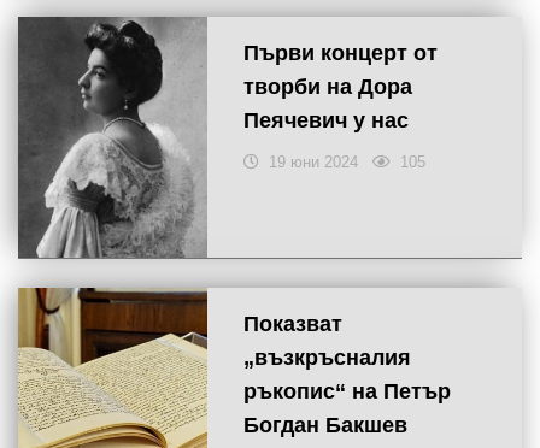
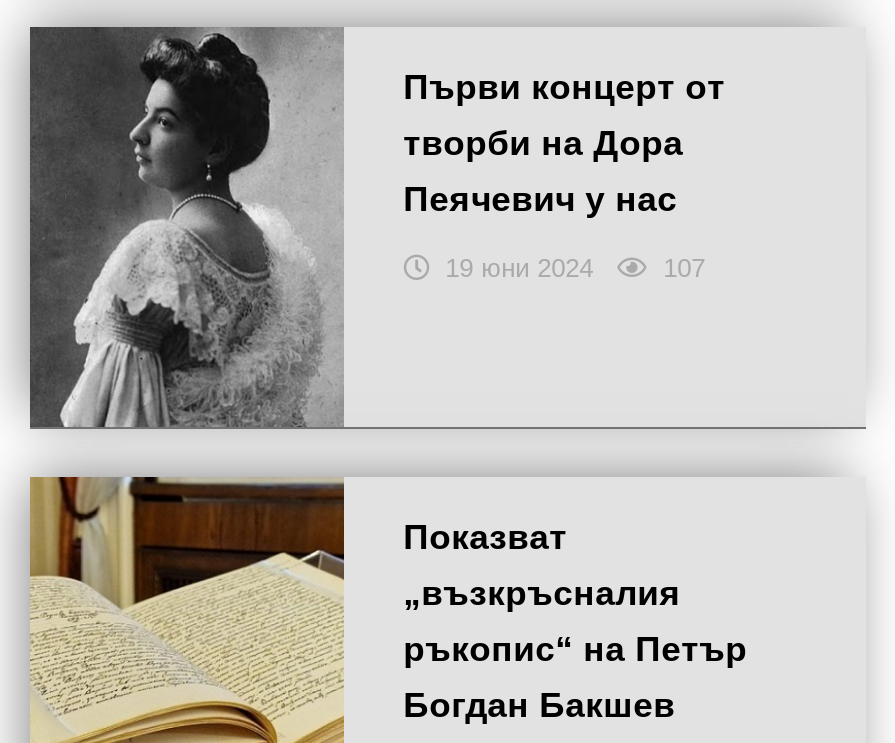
- 105
+ 107
